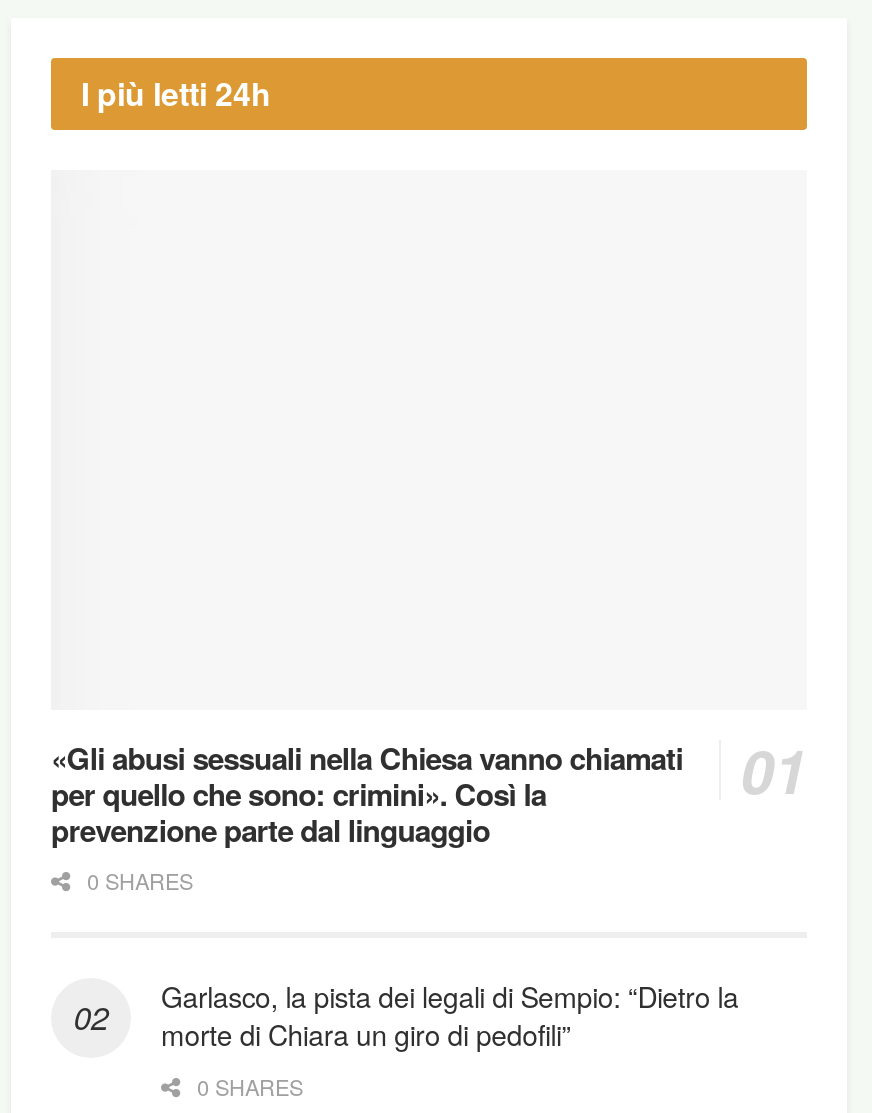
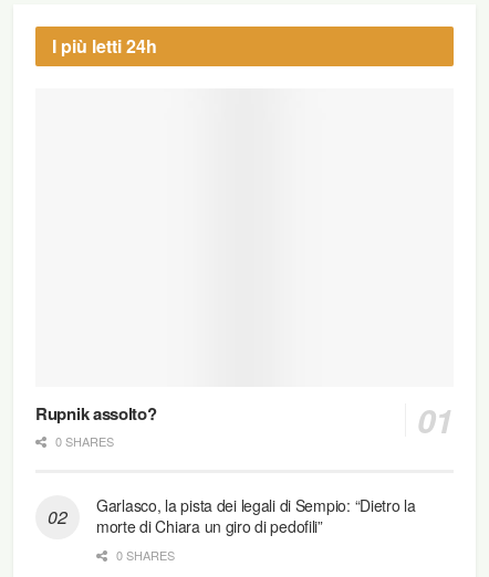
- «Gli abusi sessuali nella Chiesa vanno chiamati
- per quello che sono: crimini». Così la
- prevenzione parte dal linguaggio
+ Rupnik assolto?
